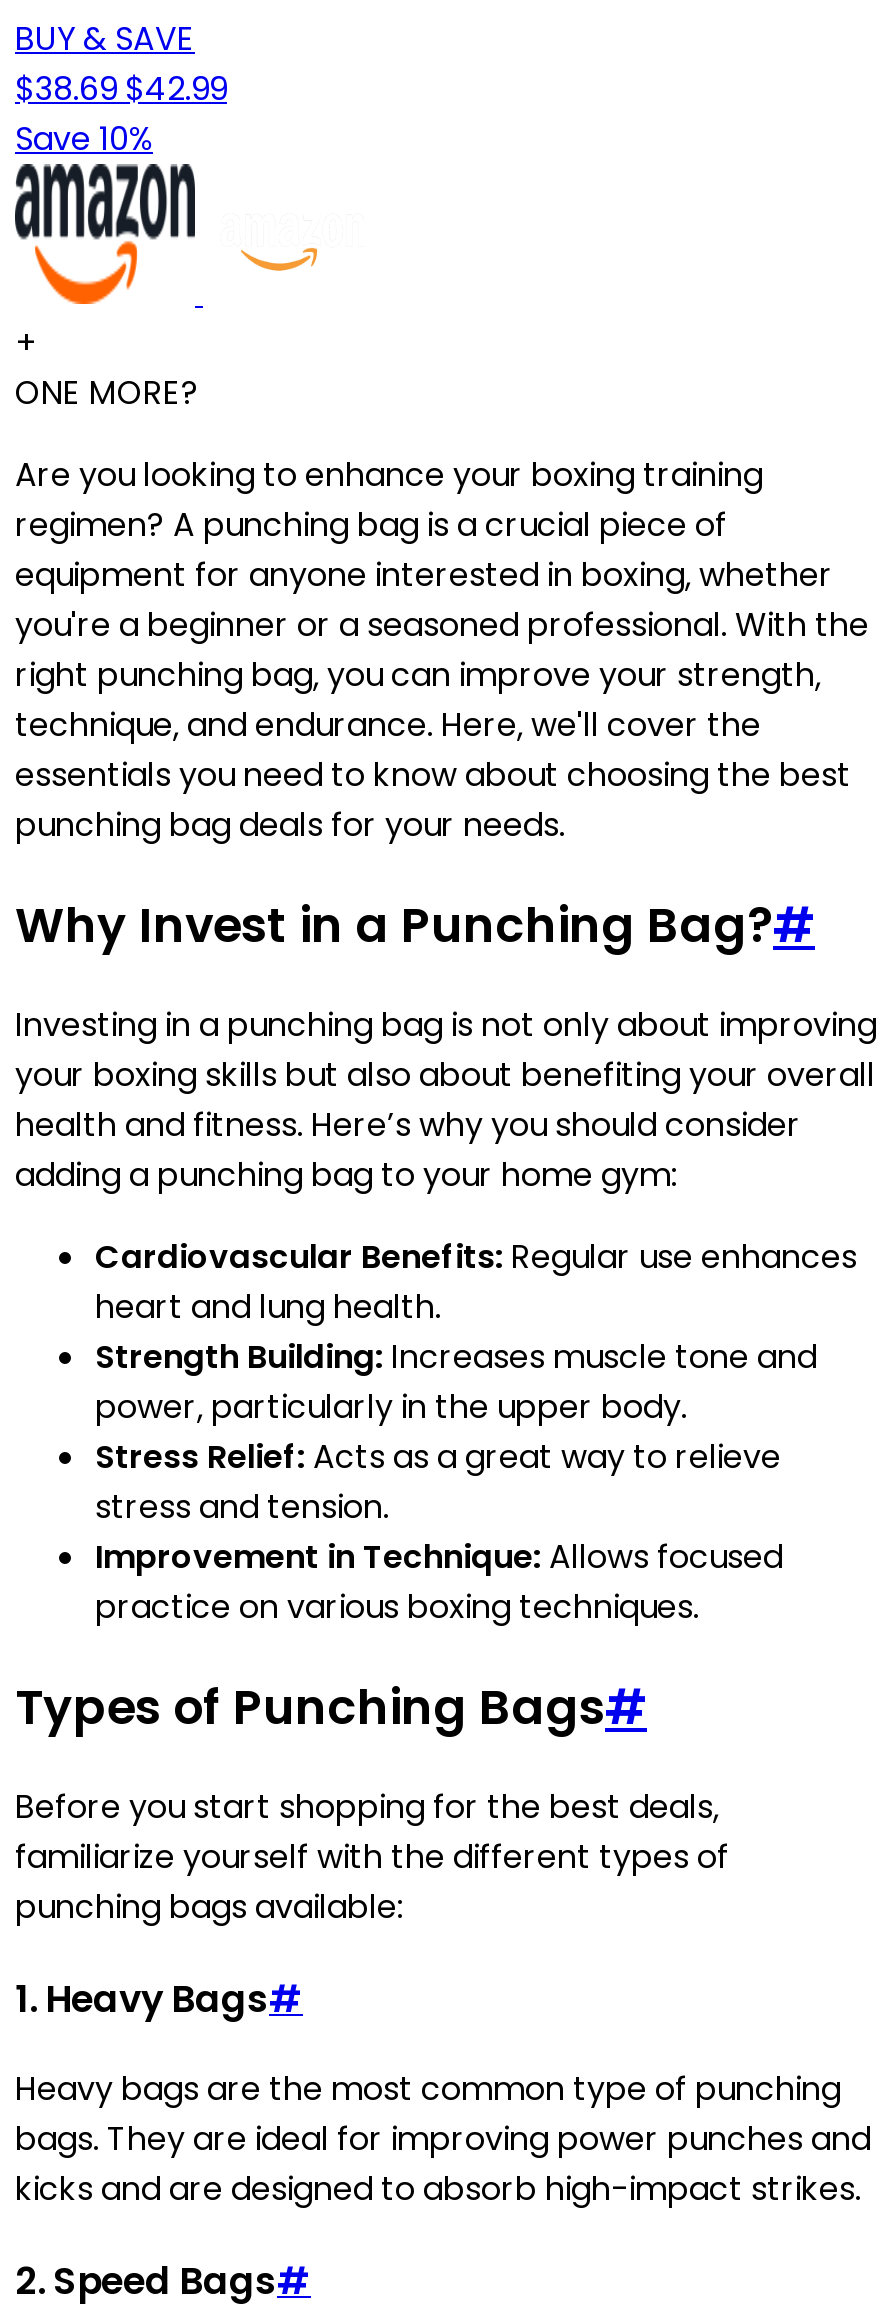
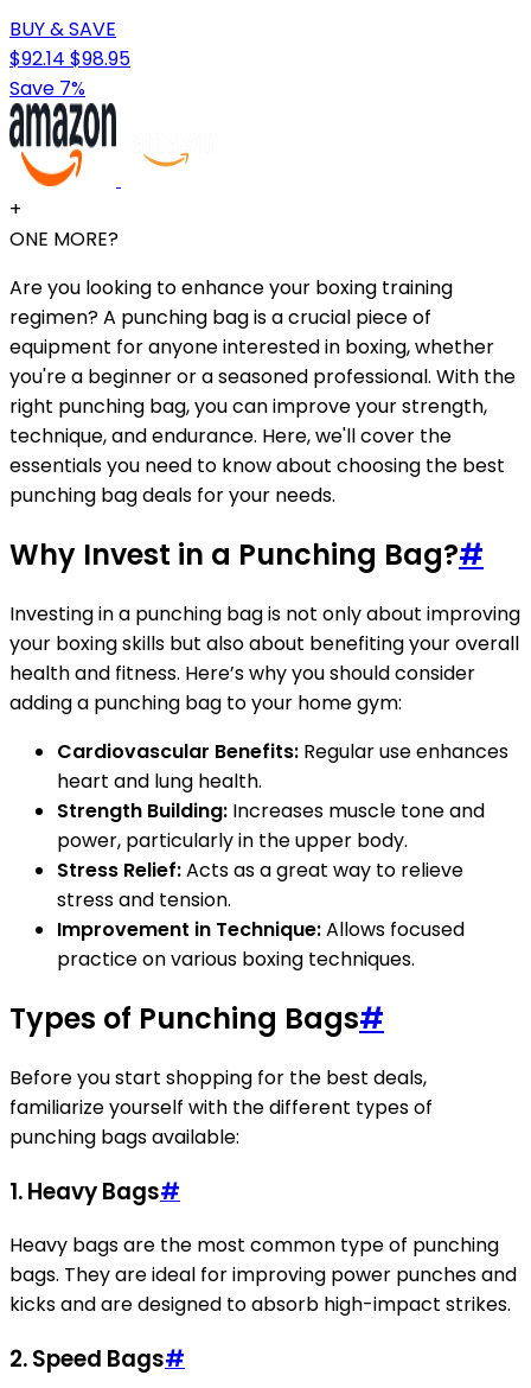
- $38.69 $42.99
+ $92.14 $98.95

- Save 10%
+ Save 7%
